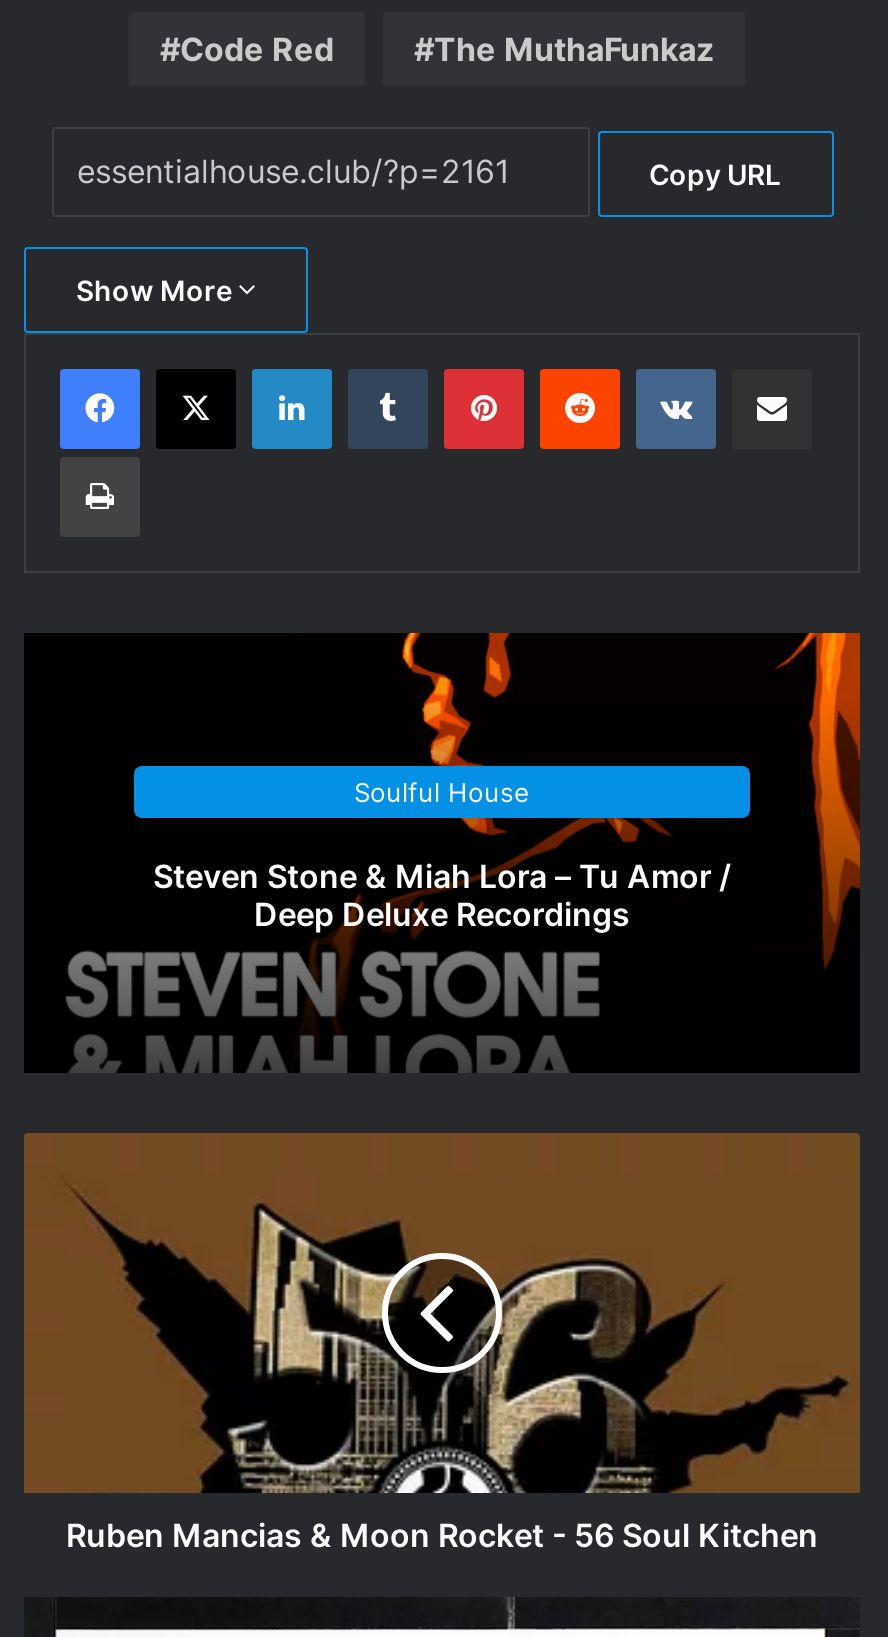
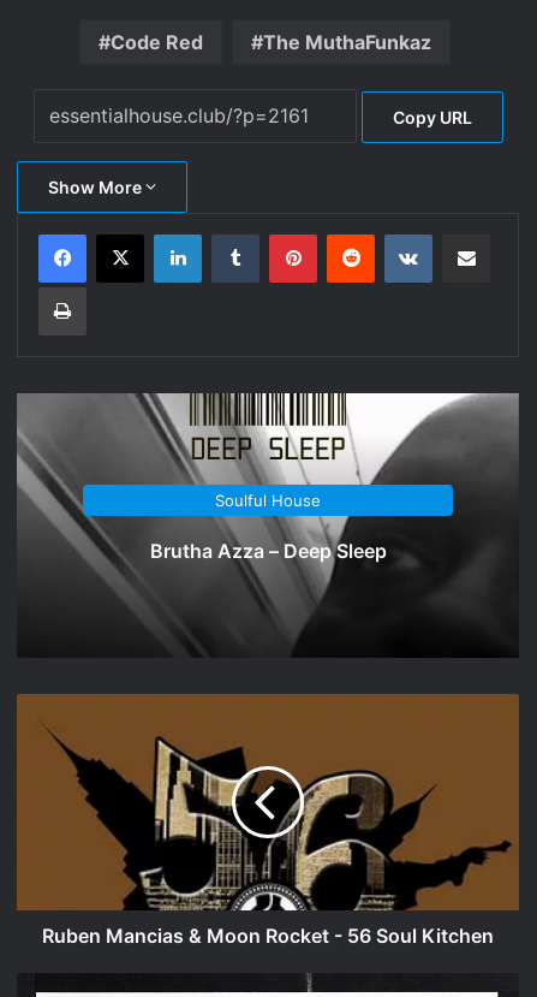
- [image]
- Steven Stone & Miah Lora – Tu Amor /
- Deep Deluxe Recordings
+ [image]
+ Brutha Azza – Deep Sleep
